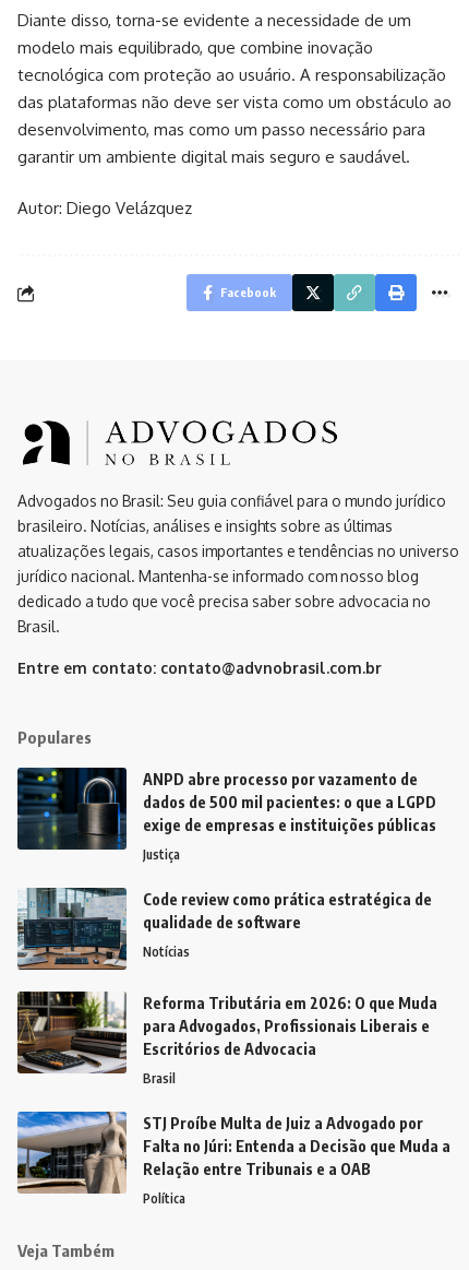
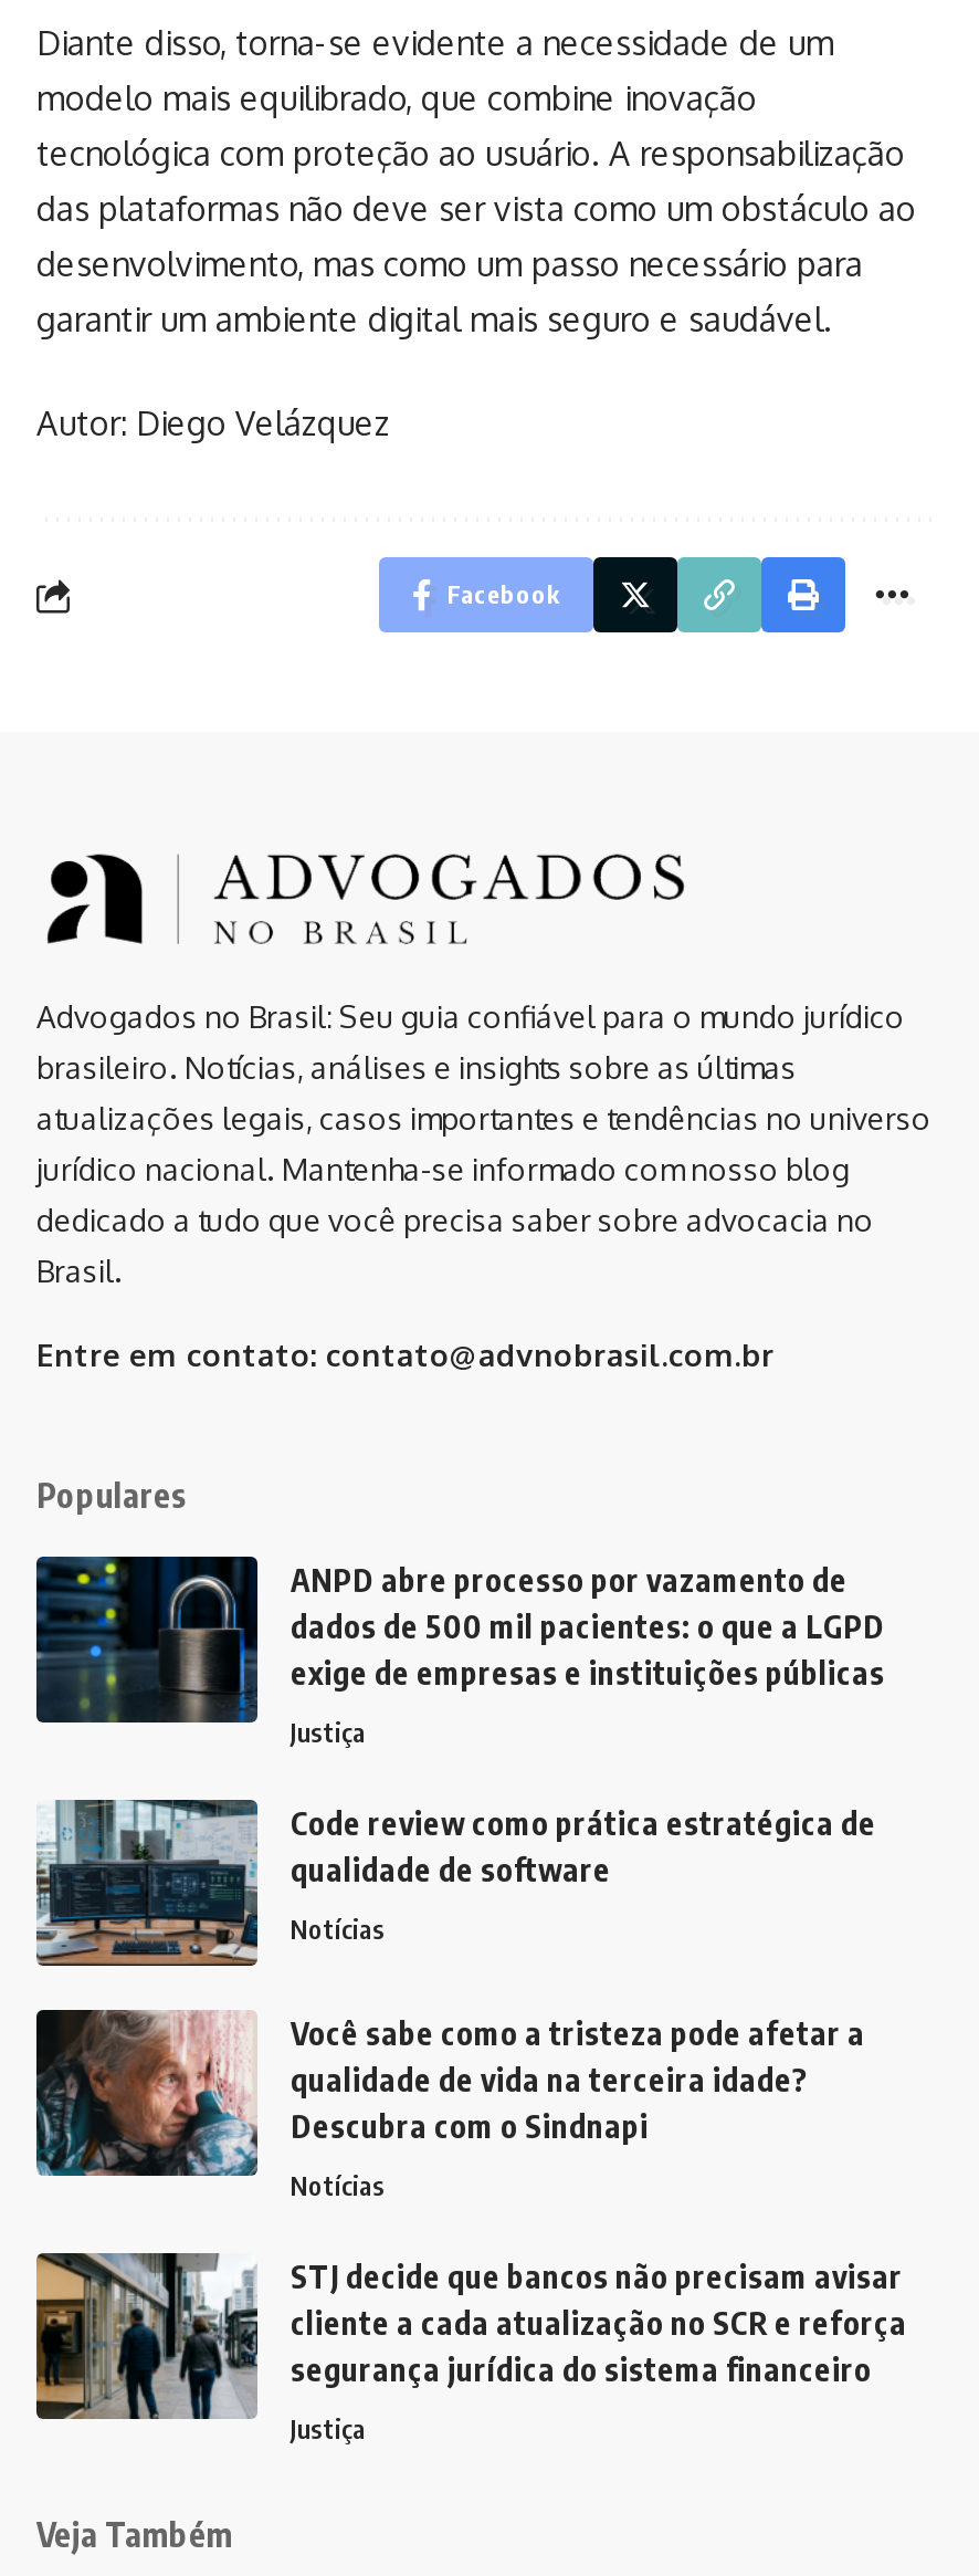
- [image]
- Reforma Tributária em 2026: O que Muda
- para Advogados, Profissionais Liberais e
- Escritórios de Advocacia
+ [image]
+ Você sabe como a tristeza pode afetar a
+ qualidade de vida na terceira idade?
+ Descubra com o Sindnapi

- Brasil
+ Notícias

- [image]
- STJ Proíbe Multa de Juiz a Advogado por
- Falta no Júri: Entenda a Decisão que Muda a
- Relação entre Tribunais e a OAB
+ [image]
+ STJ decide que bancos não precisam avisar
+ cliente a cada atualização no SCR e reforça
+ segurança jurídica do sistema financeiro

- Política
+ Justiça
